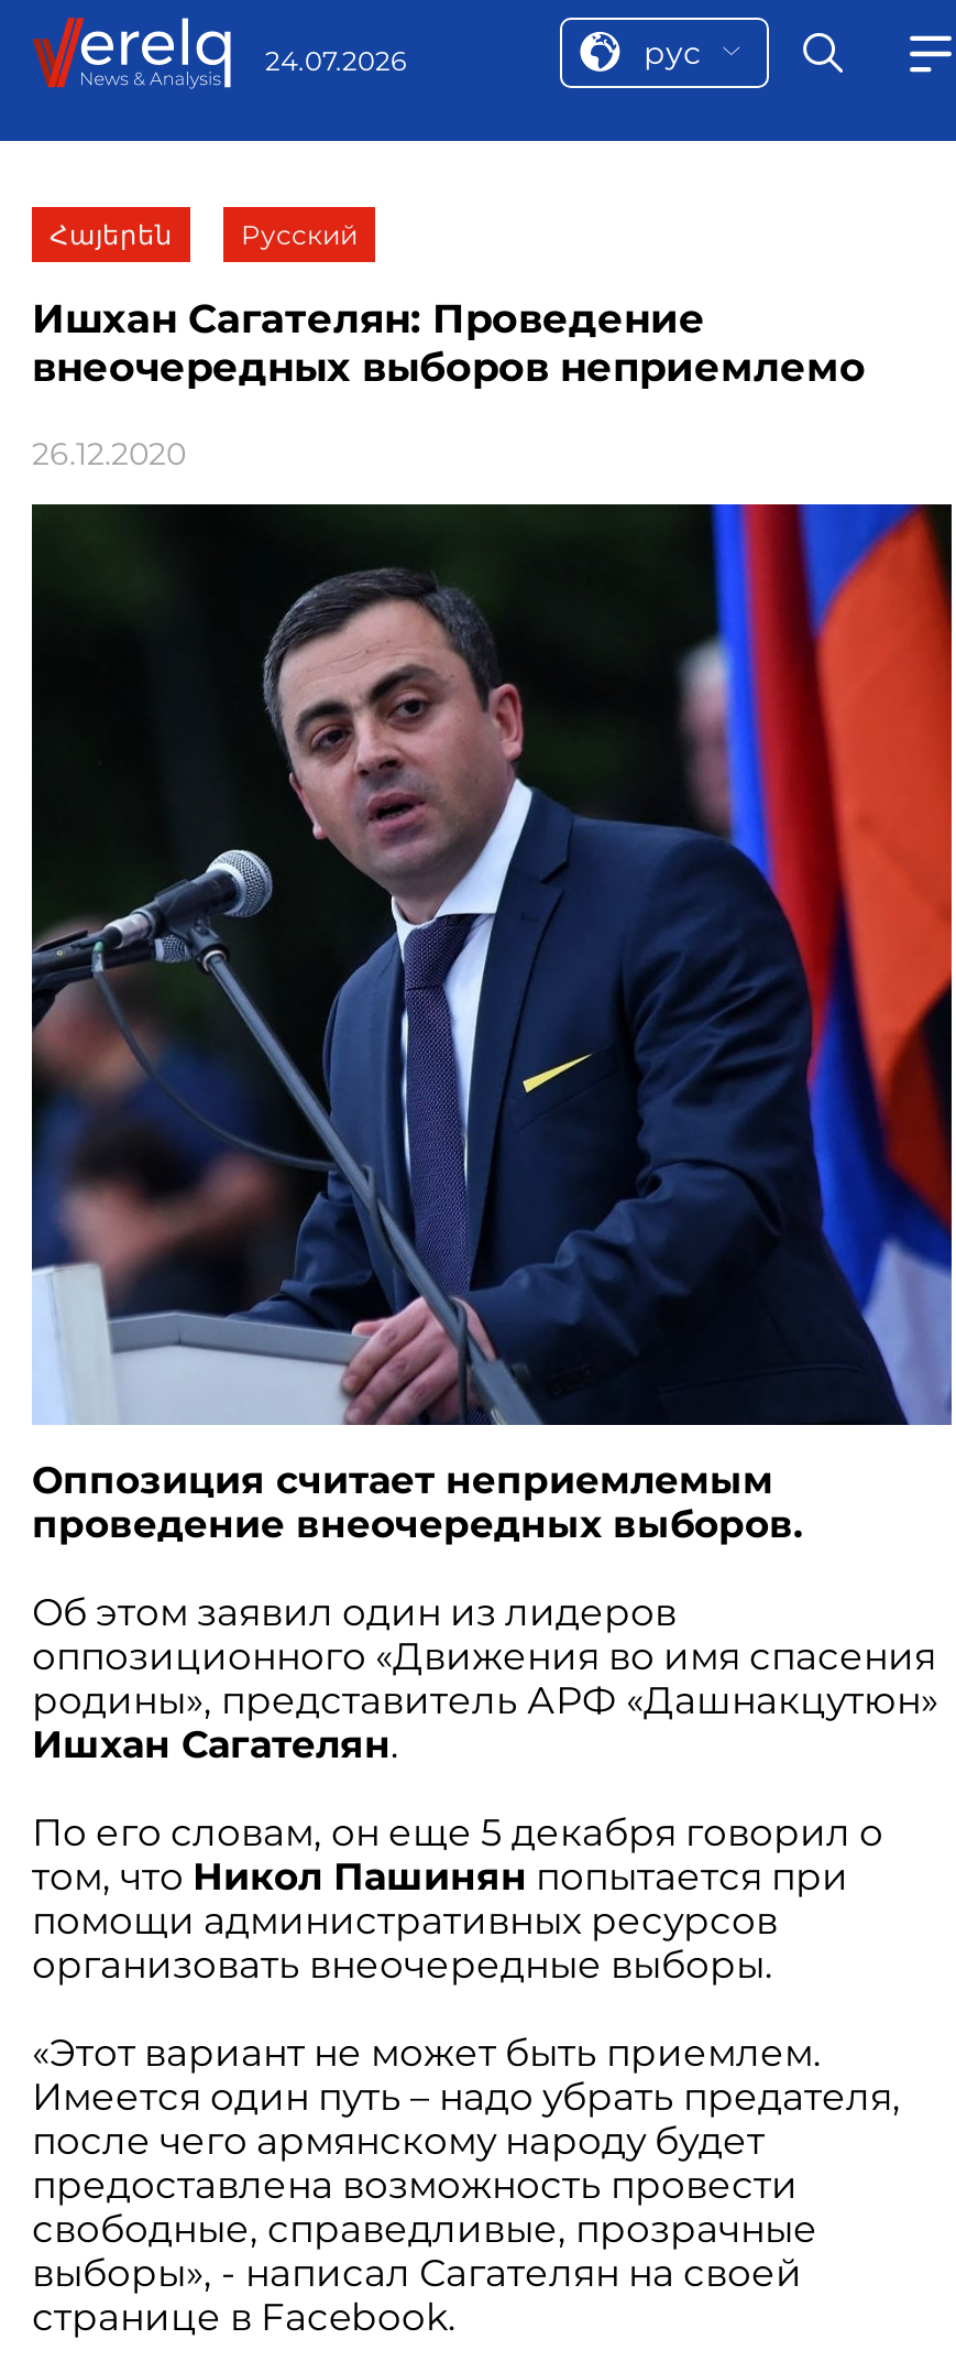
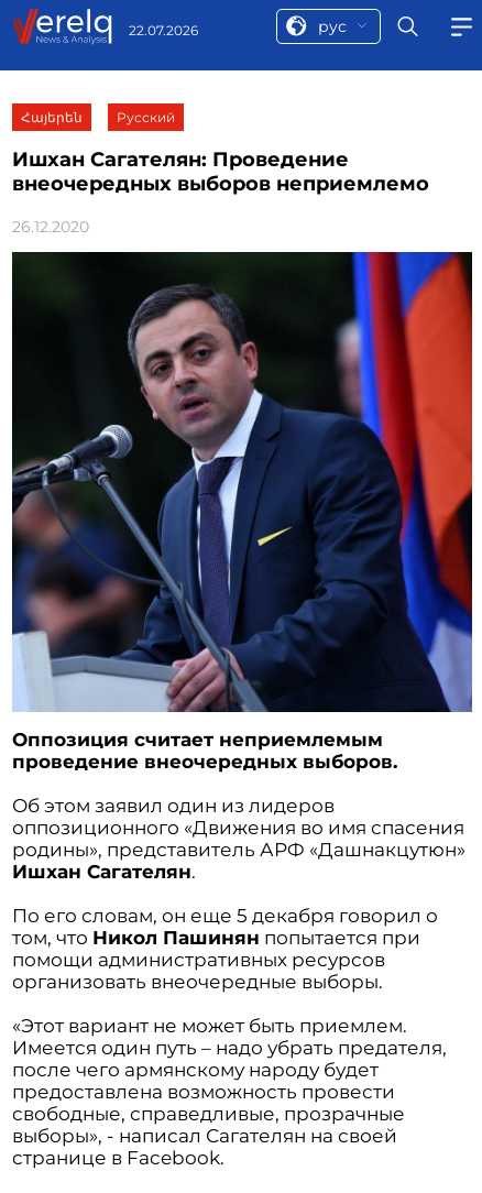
- 24.07.2026
+ 22.07.2026
